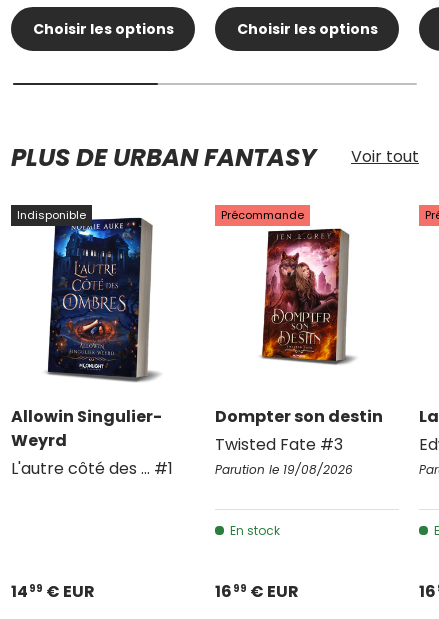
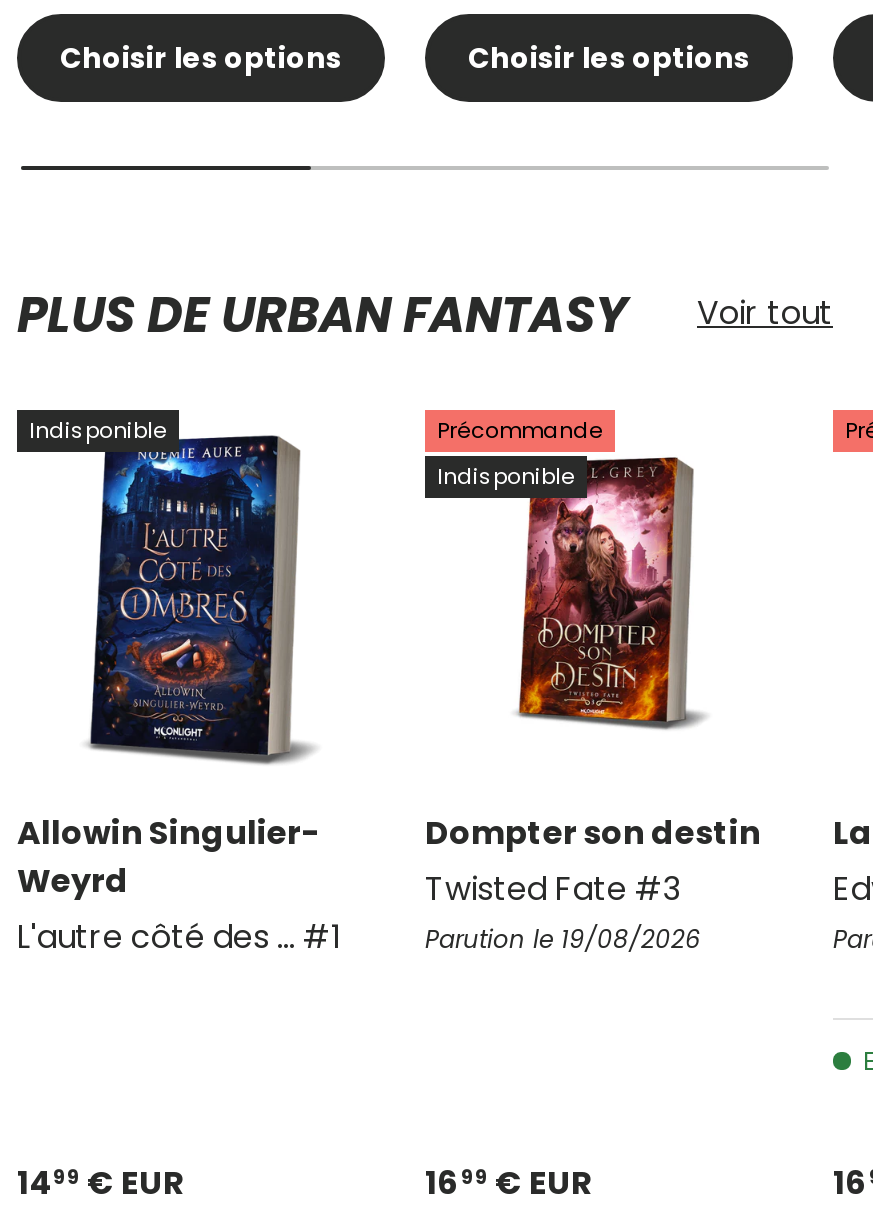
+ Indisponible

- En stock
